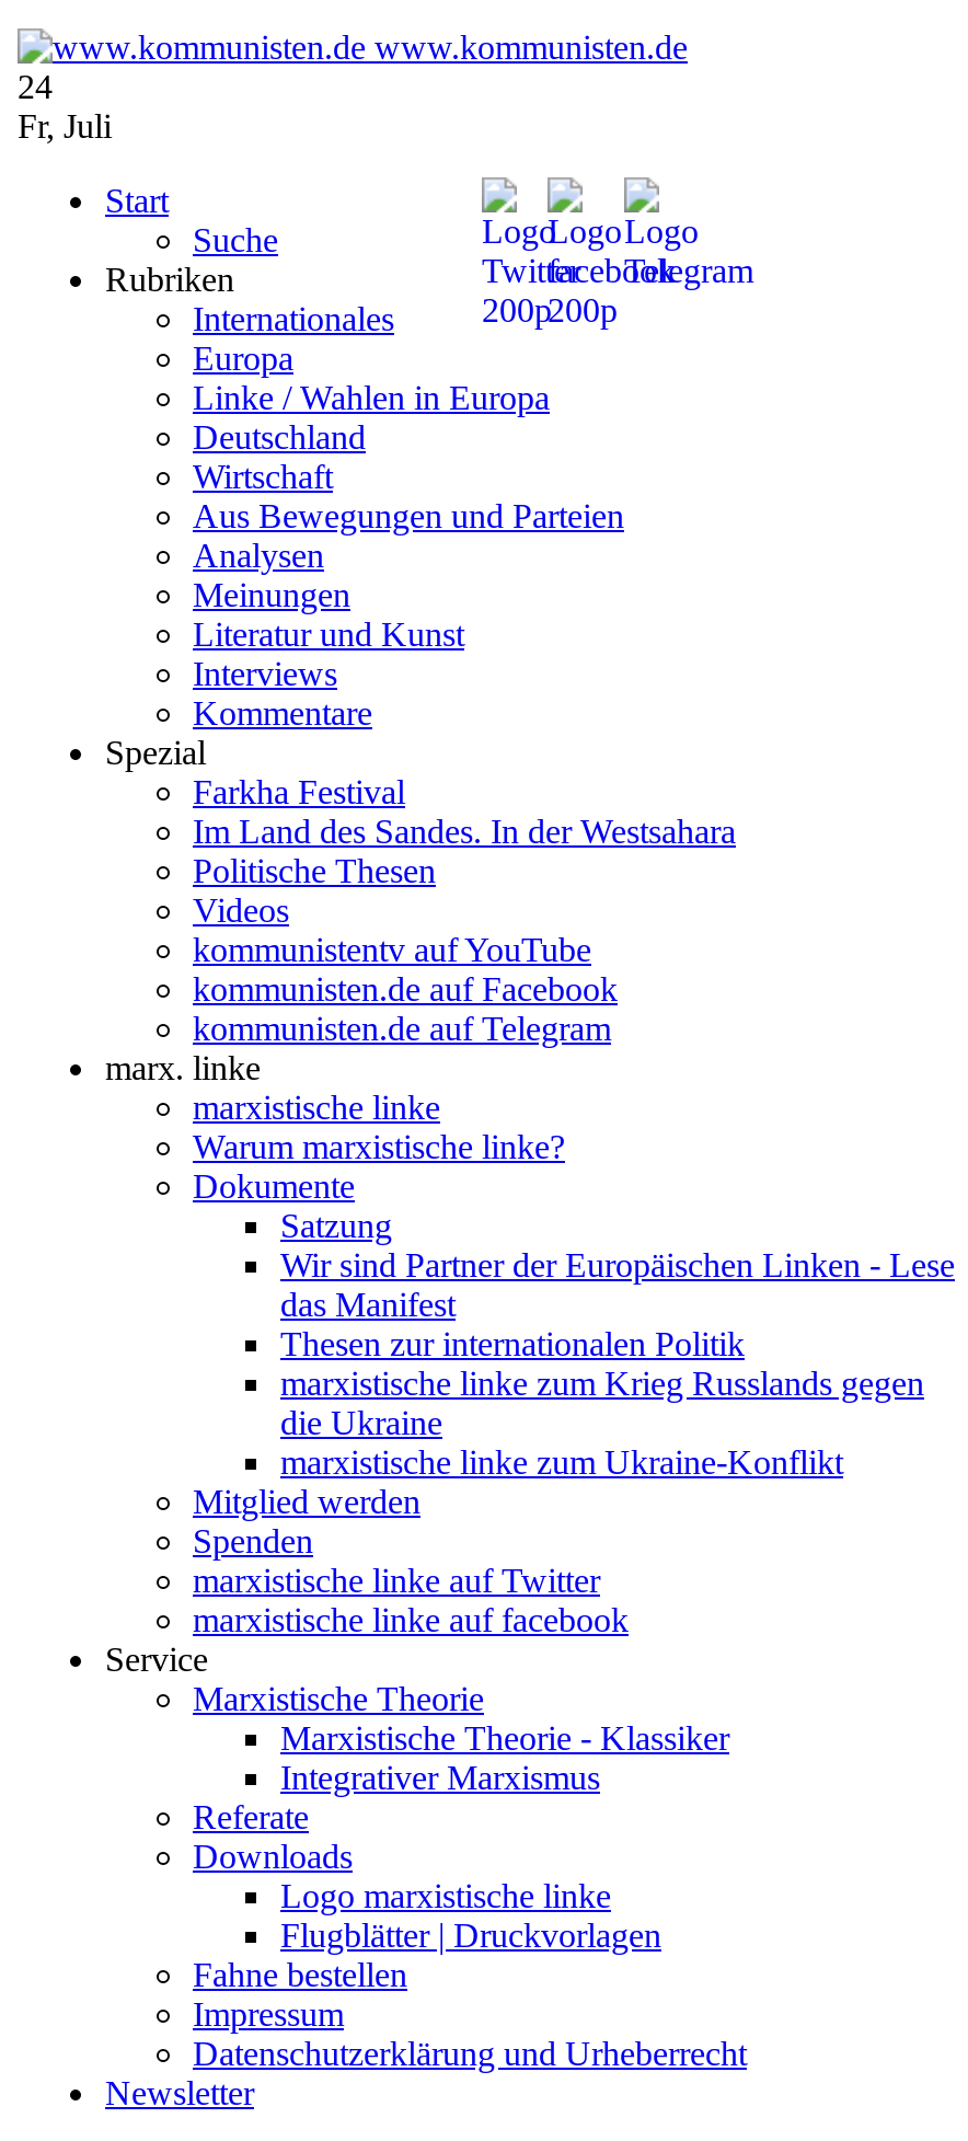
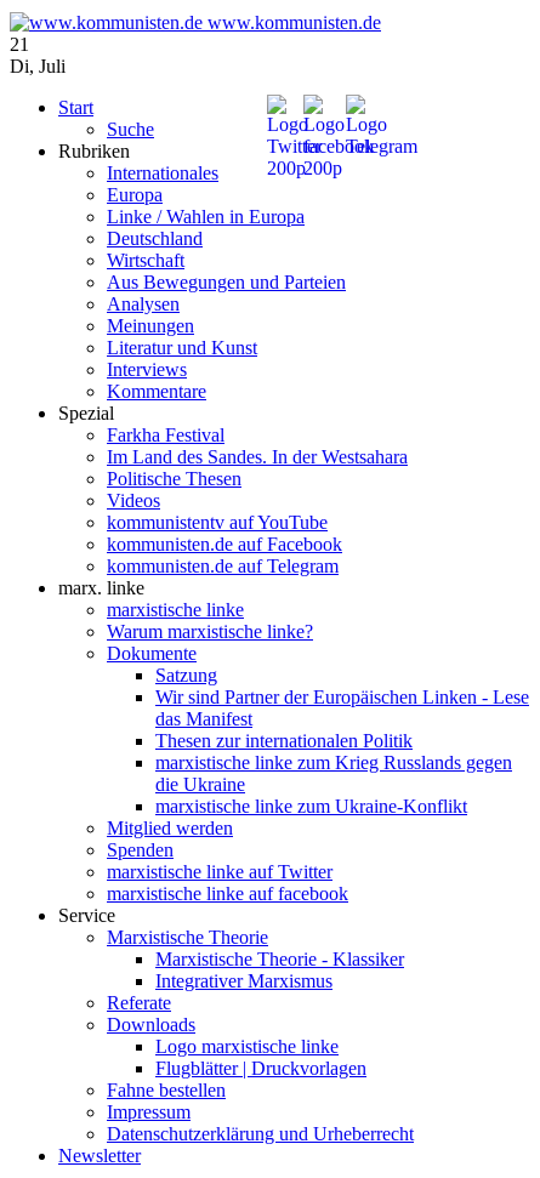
- 24
+ 21

- Fr, Juli
+ Di, Juli
